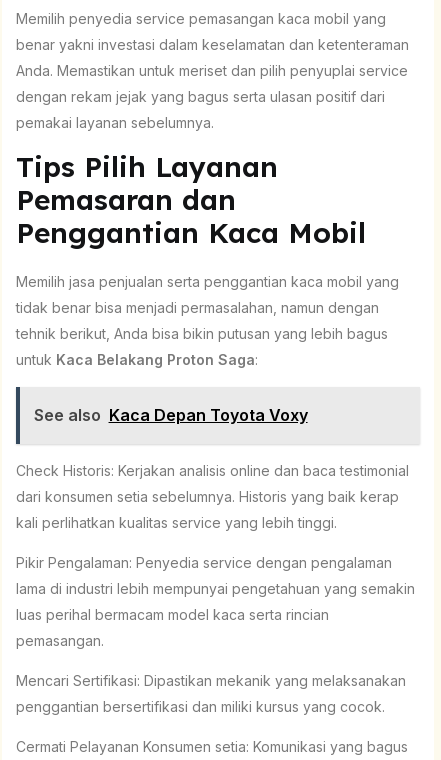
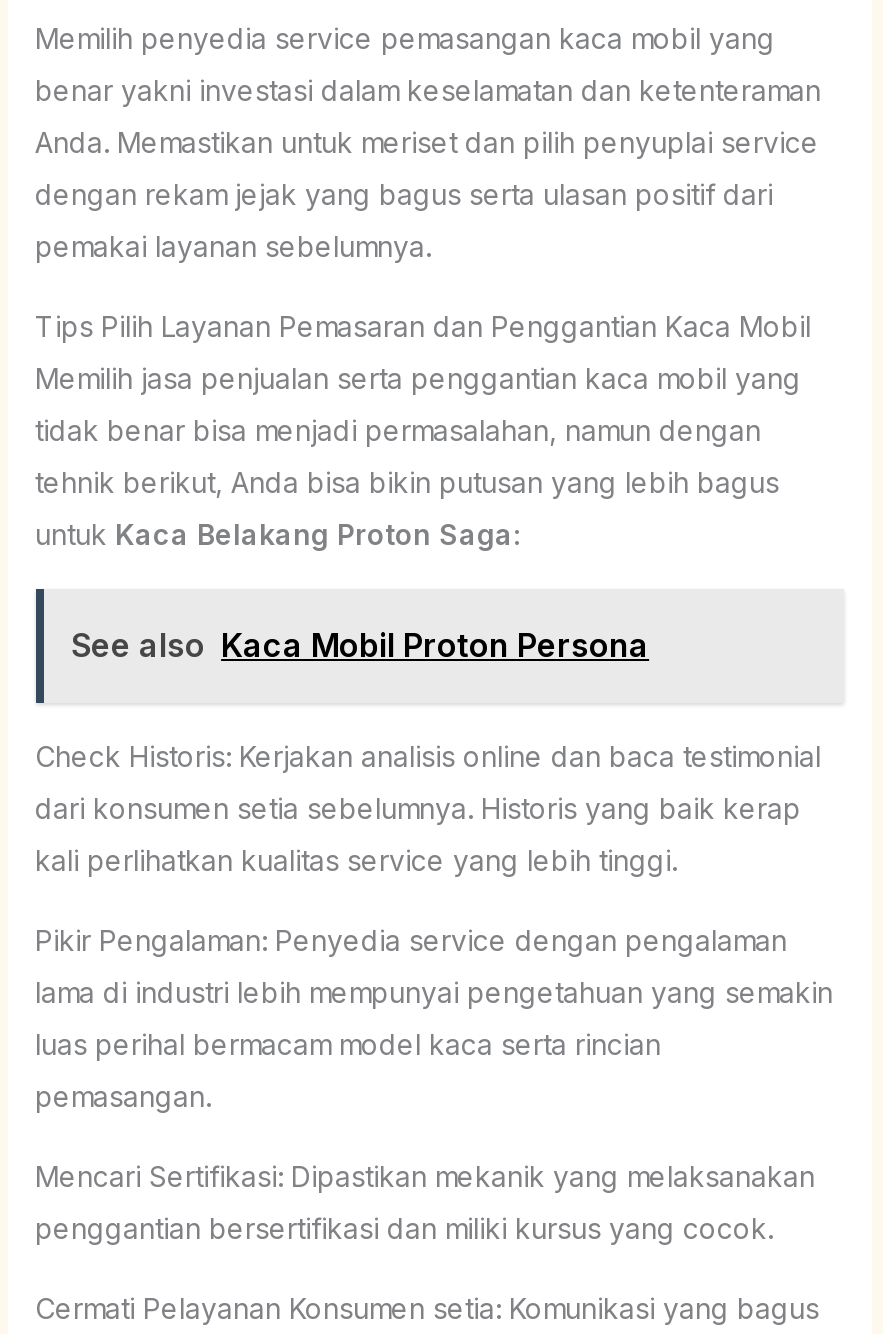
- See also Kaca Depan Toyota Voxy
+ See also Kaca Mobil Proton Persona
